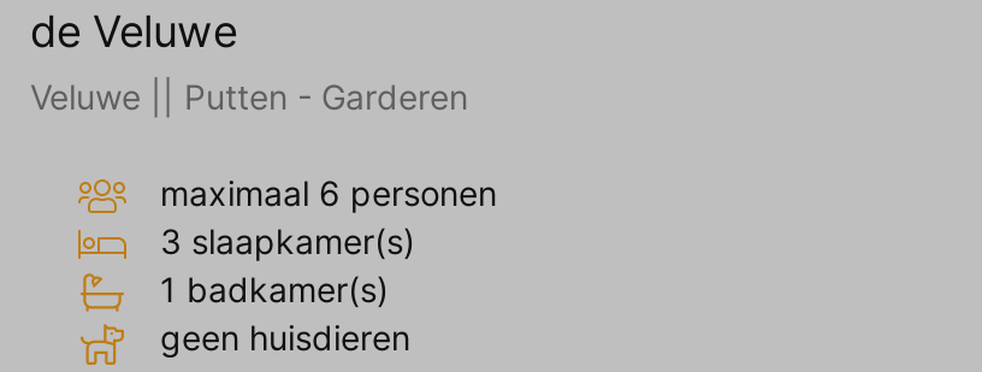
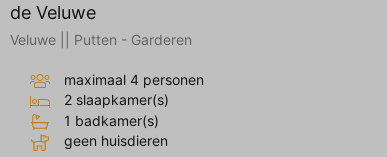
- maximaal 6 personen
+ maximaal 4 personen

- 3 slaapkamer(s)
+ 2 slaapkamer(s)
